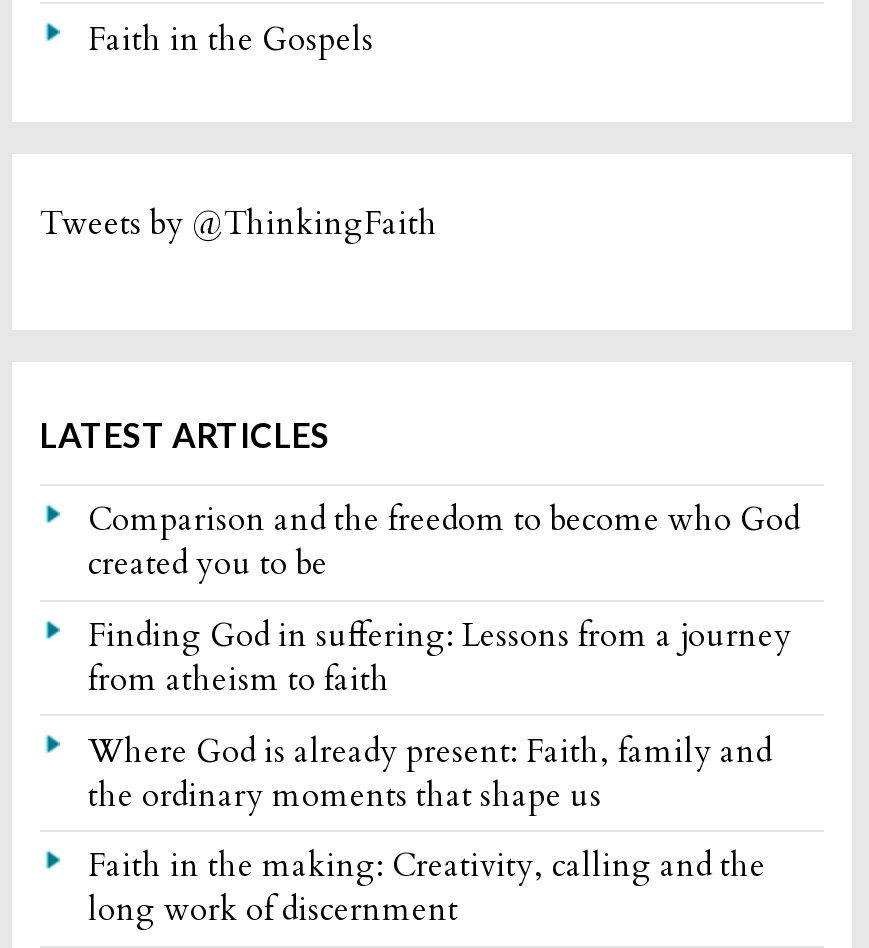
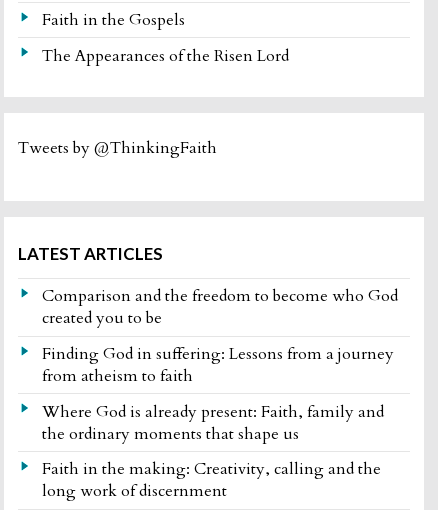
+ The Appearances of the Risen Lord
